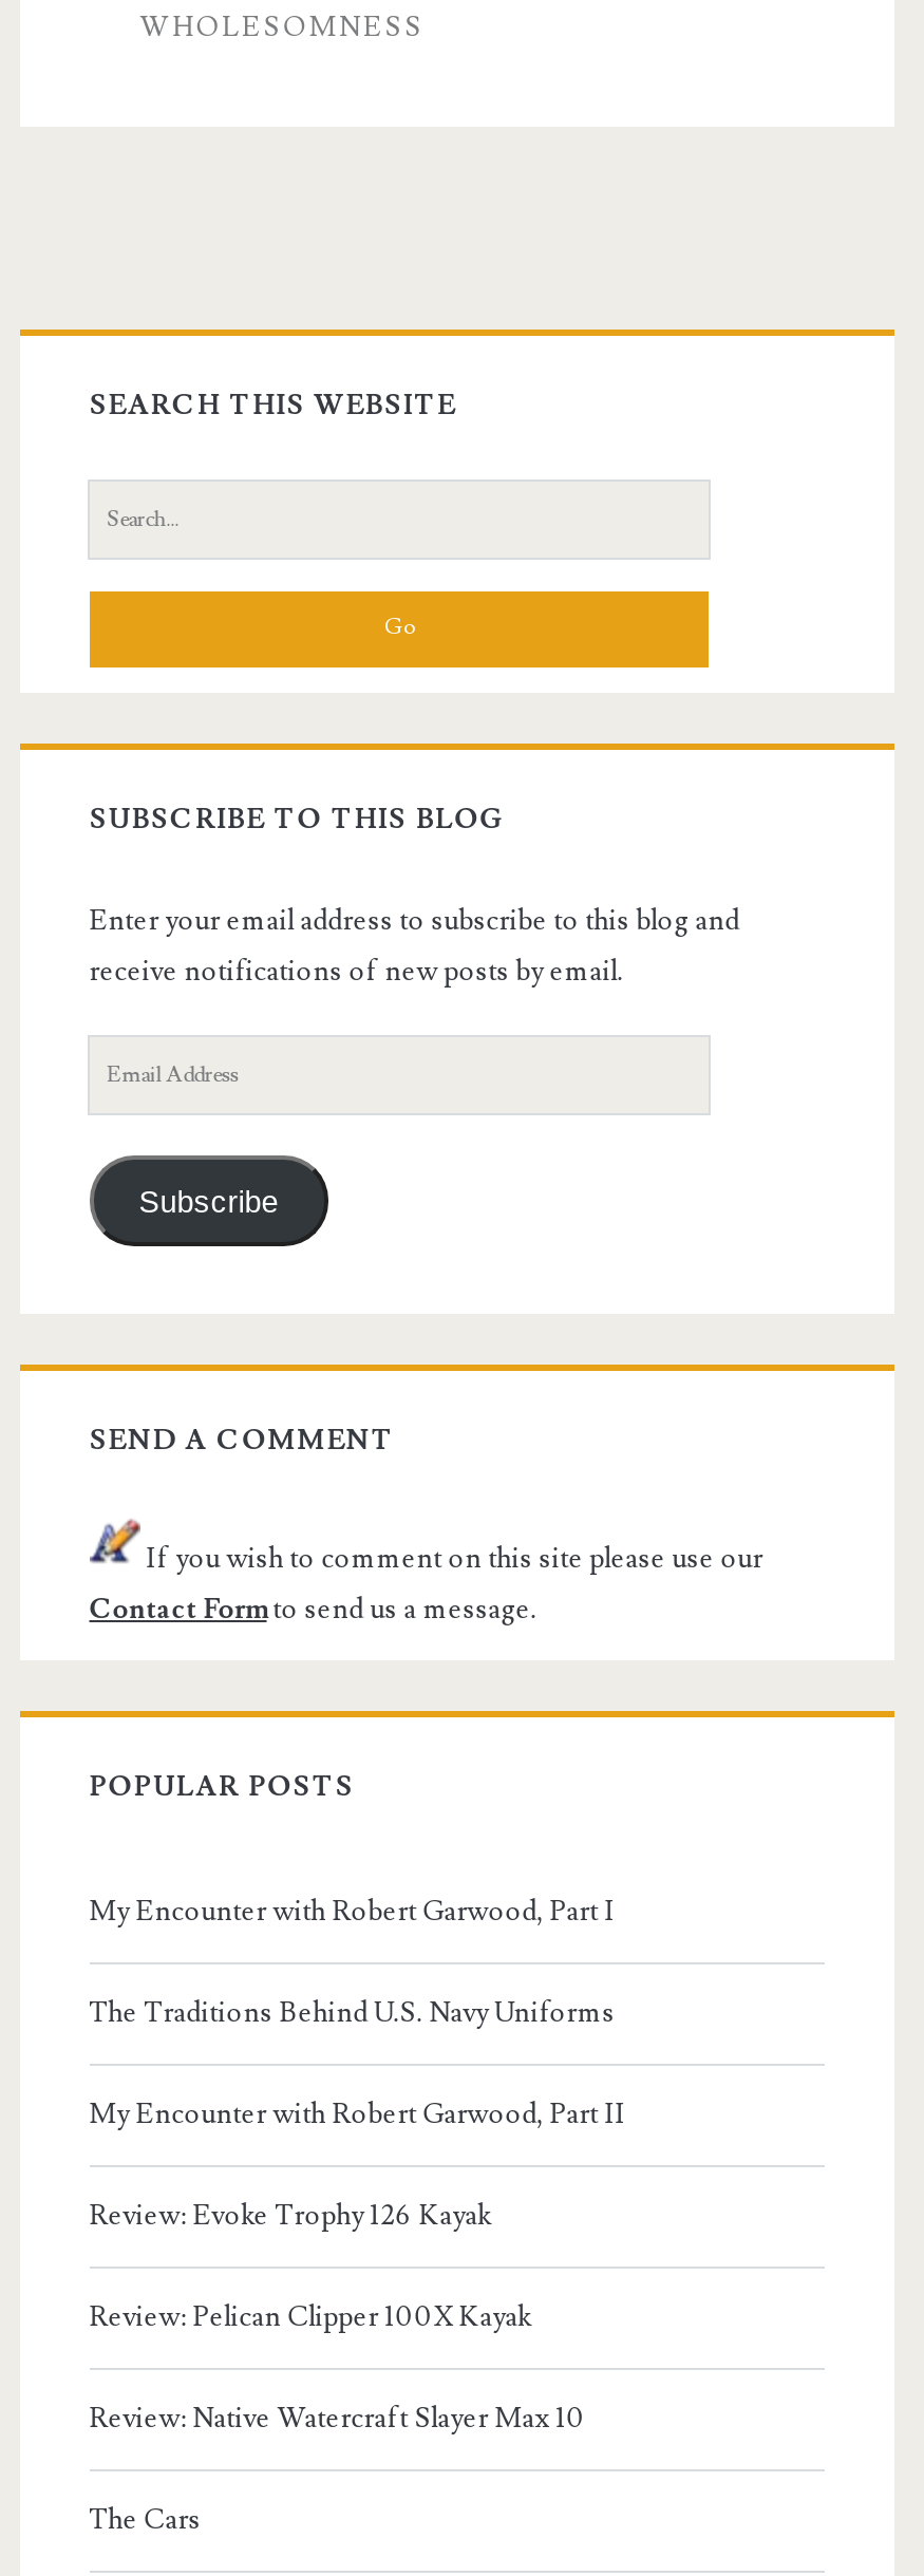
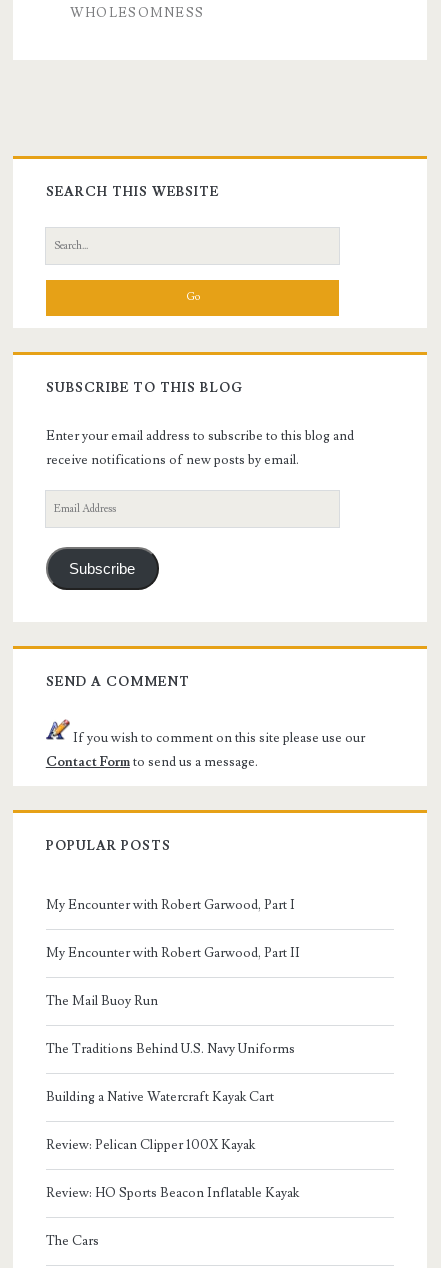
moved down: The Traditions Behind U.S. Navy Uniforms

moved up: My Encounter with Robert Garwood, Part II

- Review: Evoke Trophy 126 Kayak
+ The Mail Buoy Run
+ Building a Native Watercraft Kayak Cart

- Review: Native Watercraft Slayer Max 10
+ Review: HO Sports Beacon Inflatable Kayak
